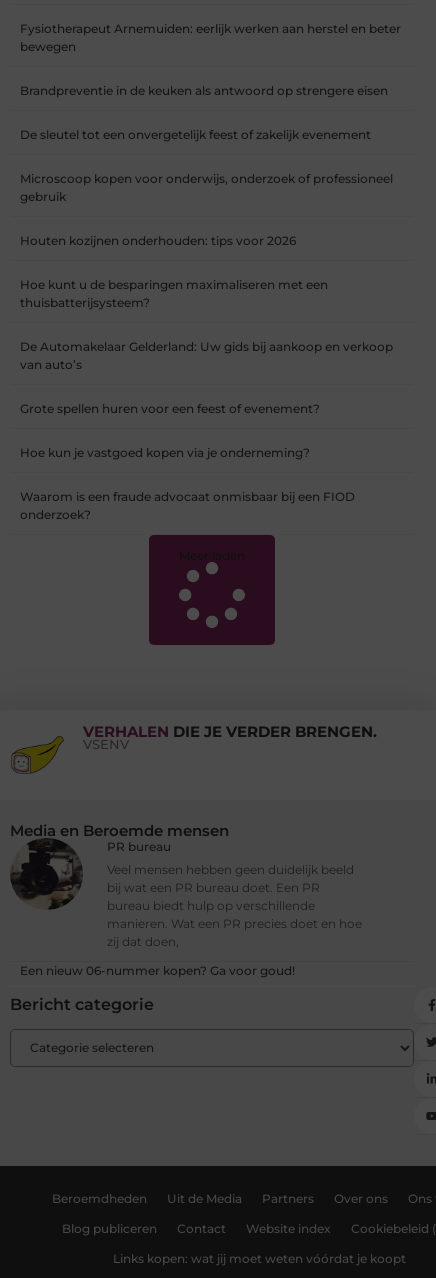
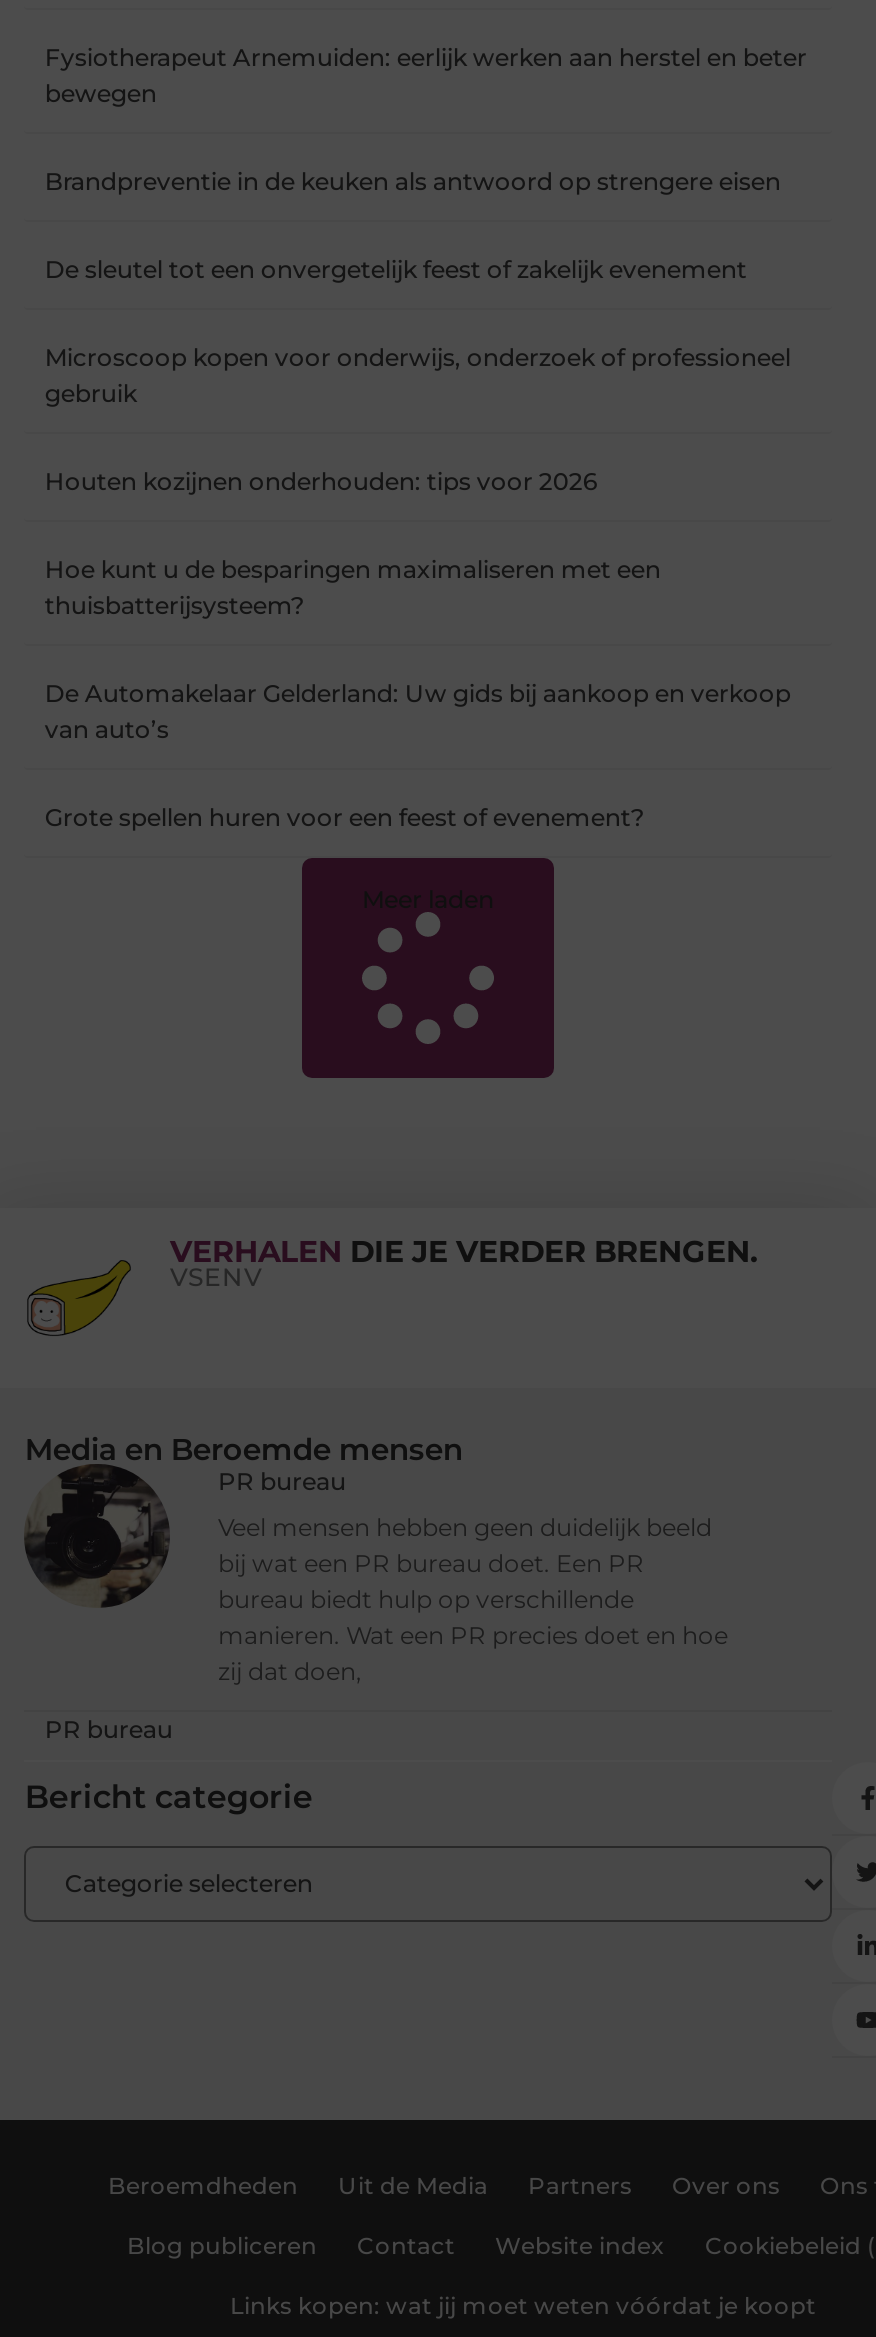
- Hoe kun je vastgoed kopen via je onderneming?
- Waarom is een fraude advocaat onmisbaar bij een FIOD
- onderzoek?

- Een nieuw 06-nummer kopen? Ga voor goud!
+ PR bureau
